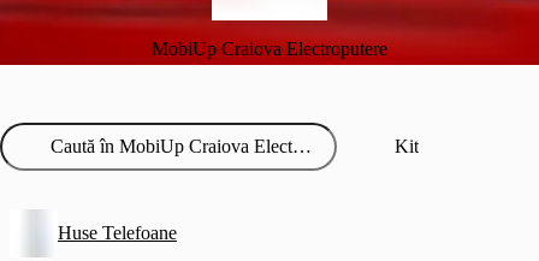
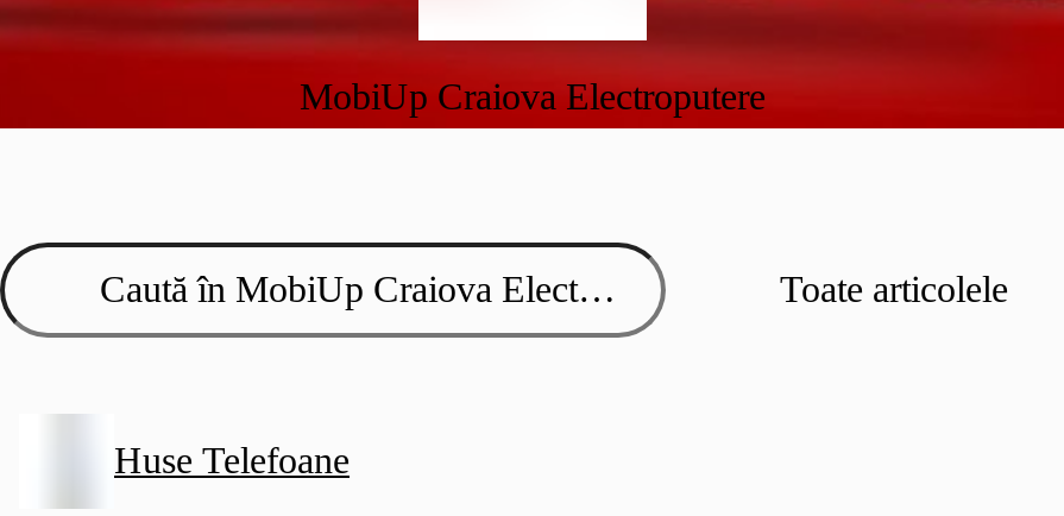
- Kit
+ Toate articolele
